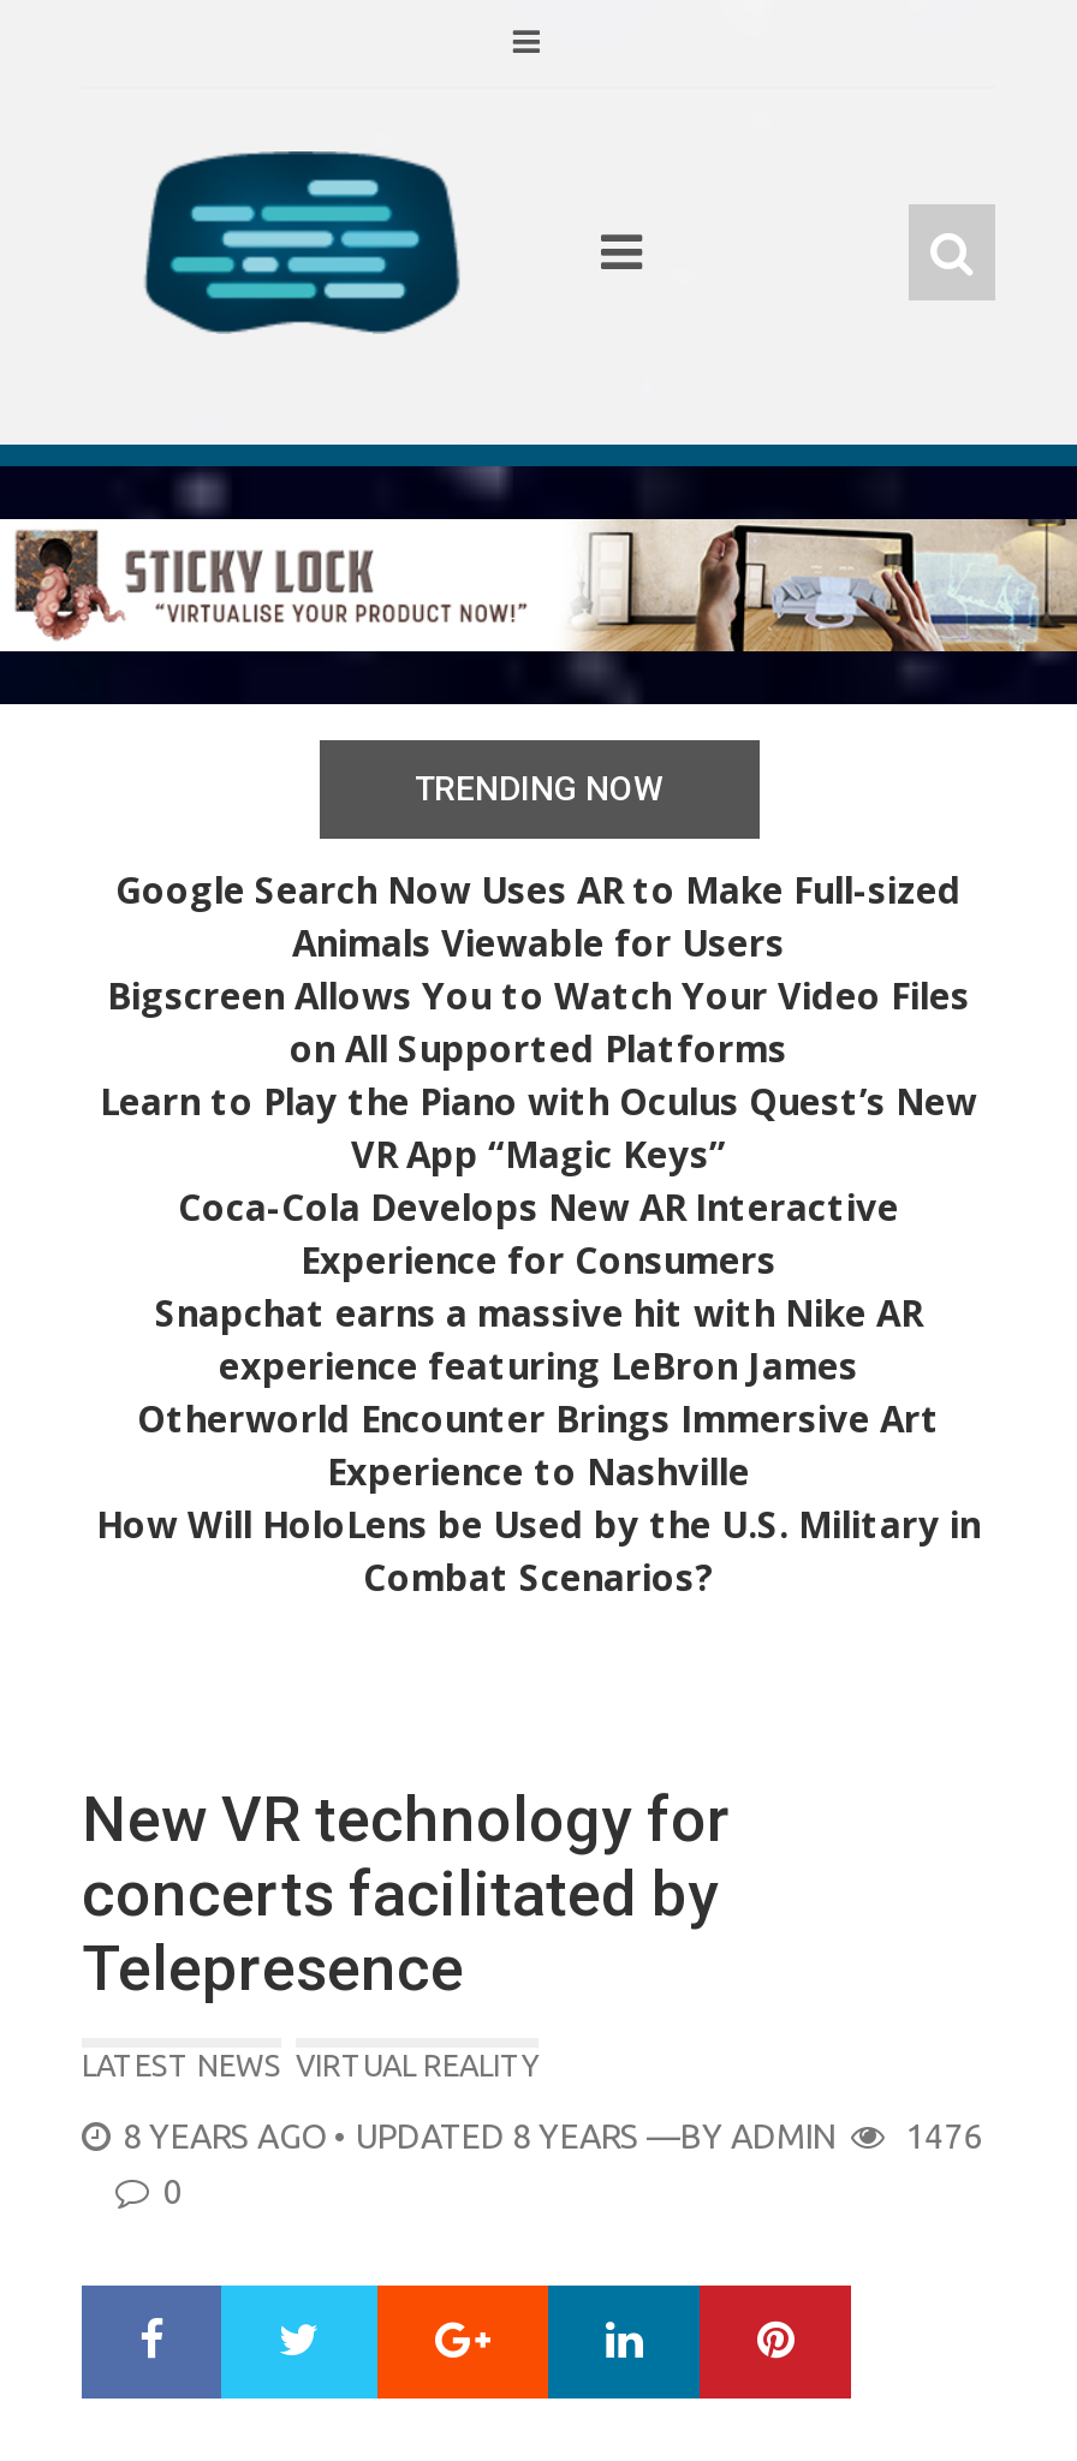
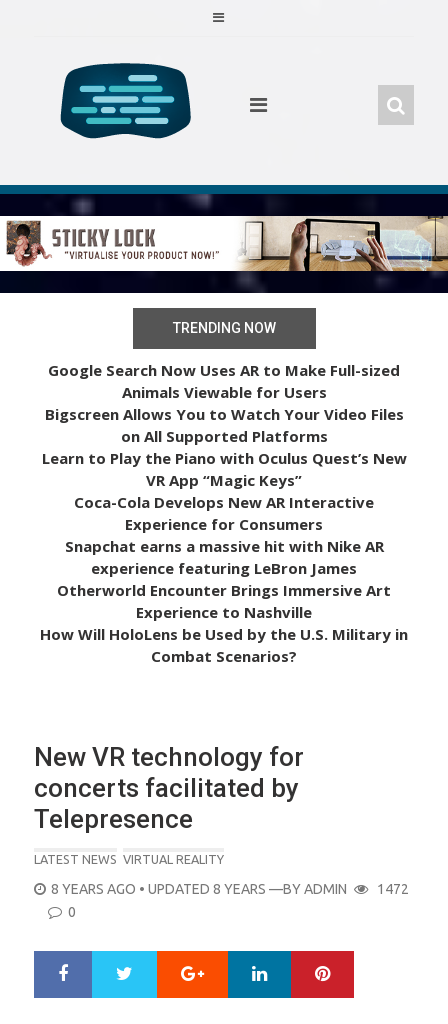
- 1476
+ 1472
